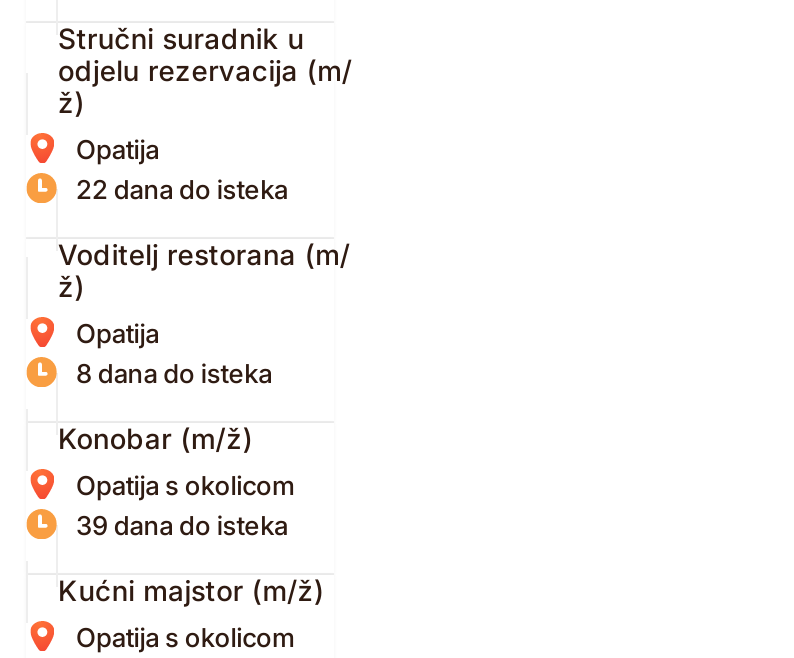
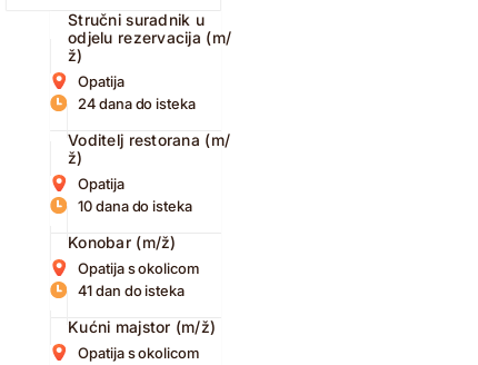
- 22 dana do isteka
+ 24 dana do isteka

- 8 dana do isteka
+ 10 dana do isteka

- 39 dana do isteka
+ 41 dan do isteka
